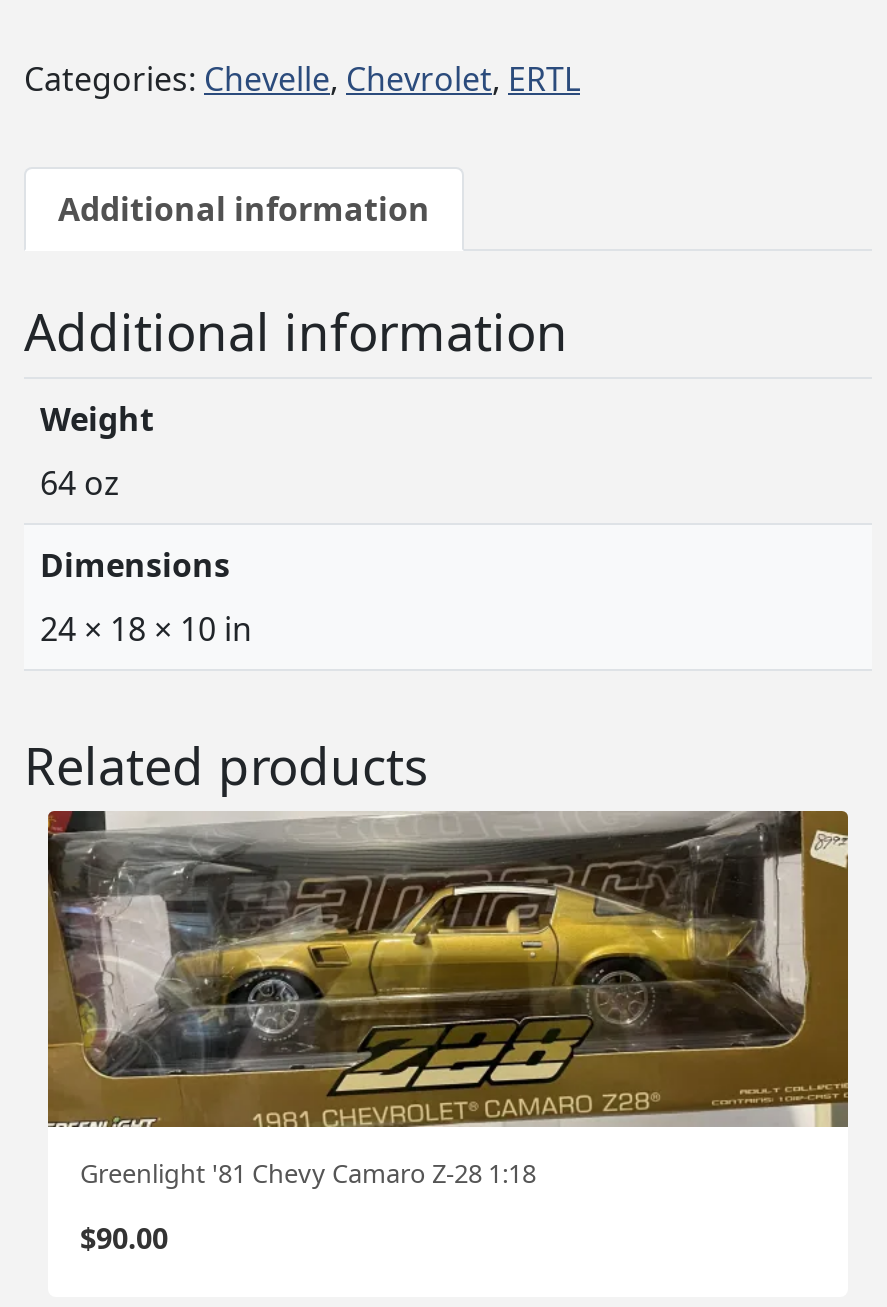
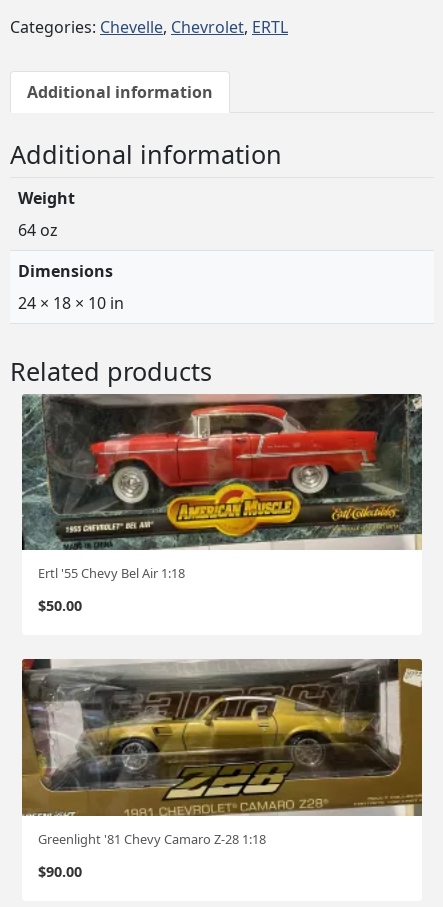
+ [image]
+ Ertl '55 Chevy Bel Air 1:18
+ $50.00
